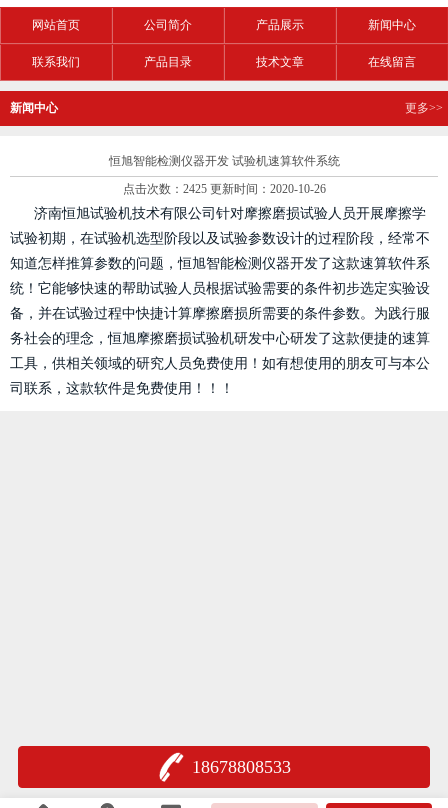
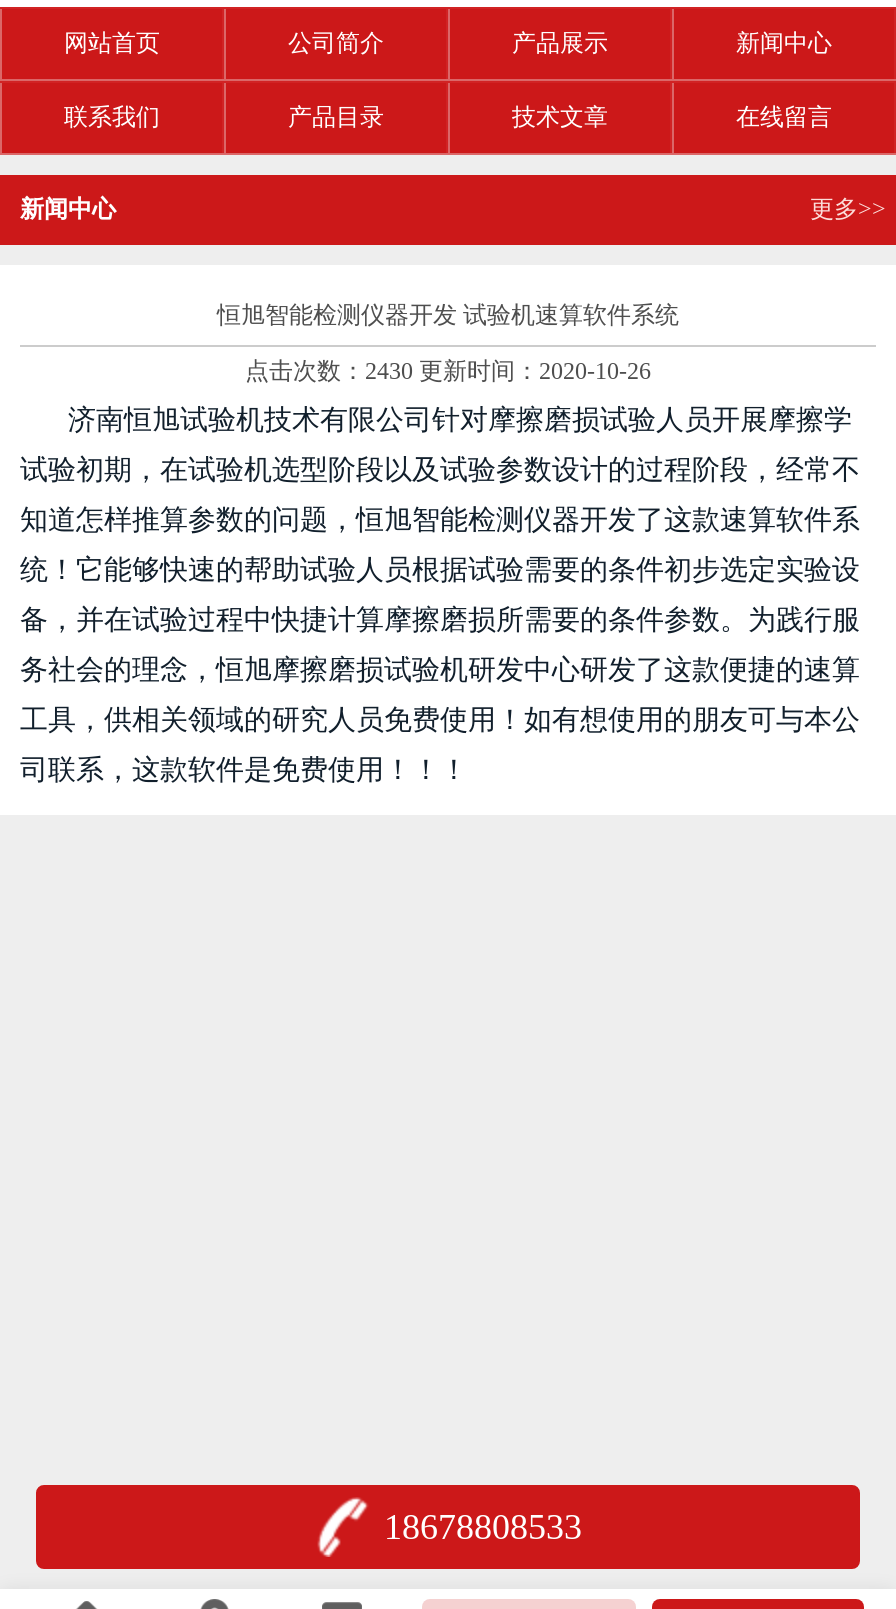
- 点击次数：2425 更新时间：2020-10-26
+ 点击次数：2430 更新时间：2020-10-26
